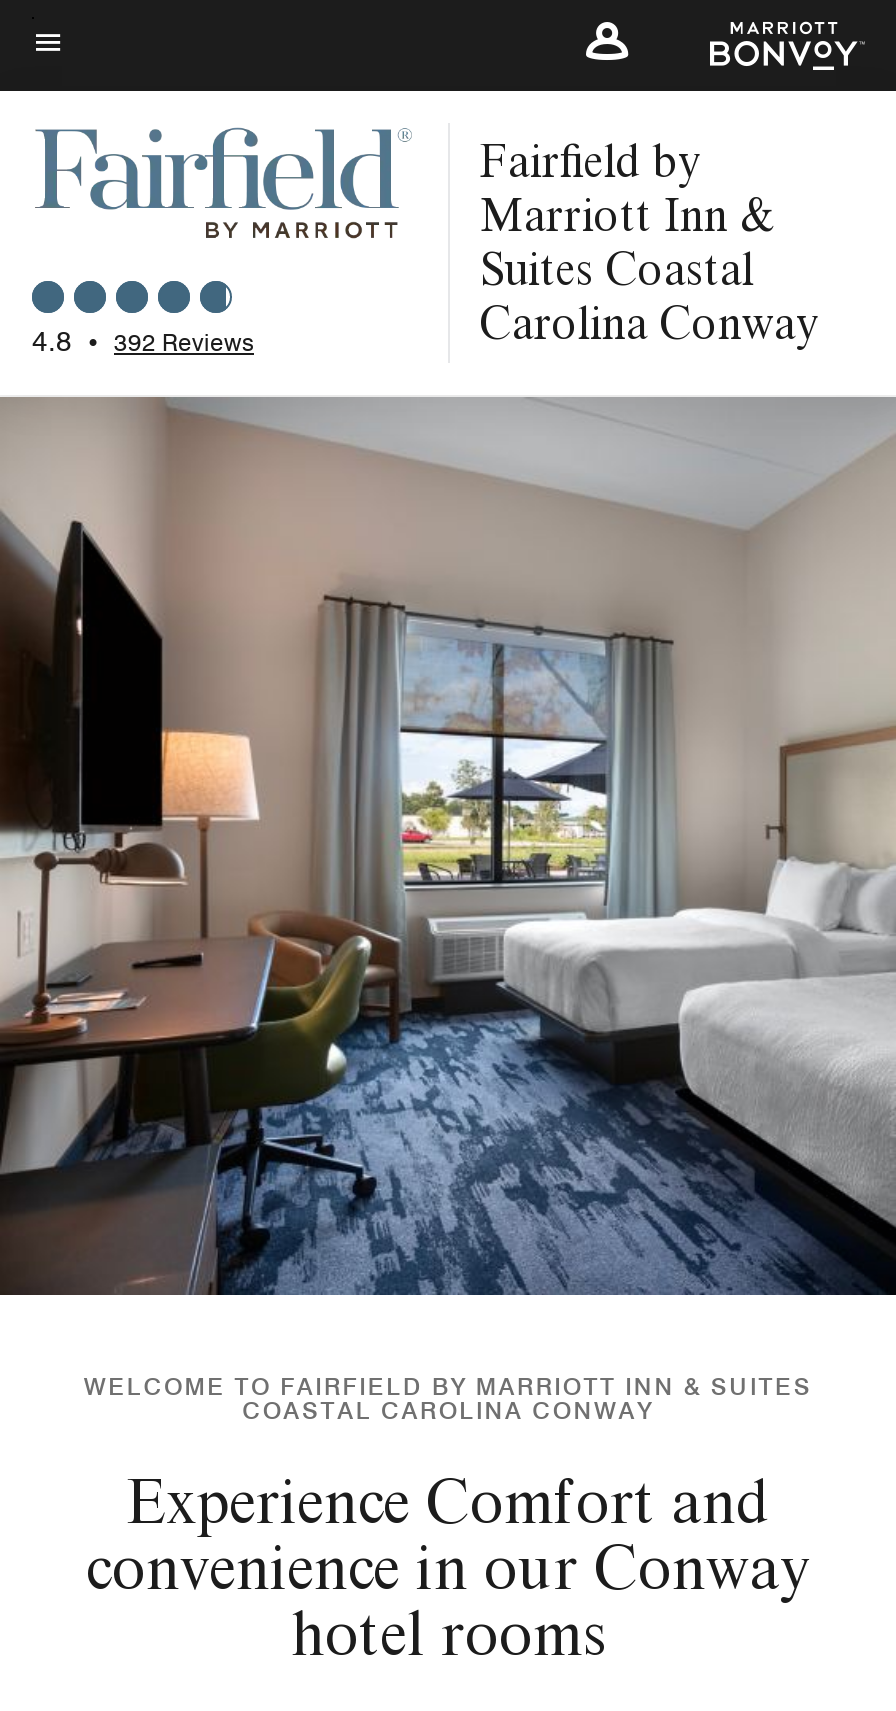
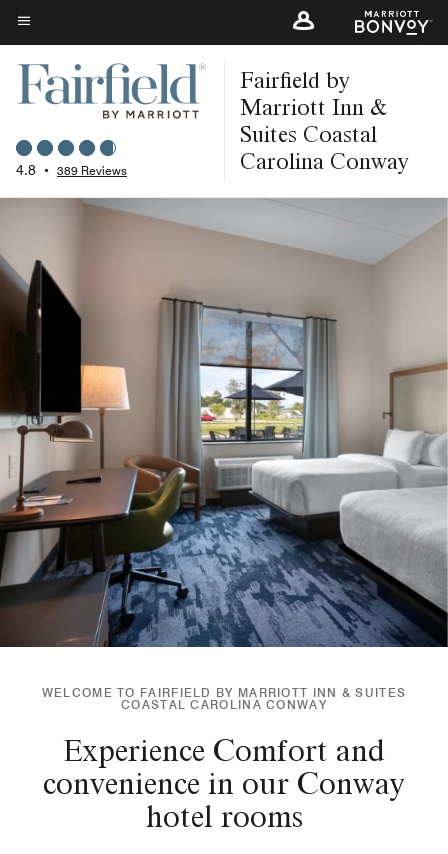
- 4.8 • 392 Reviews
+ 4.8 • 389 Reviews
